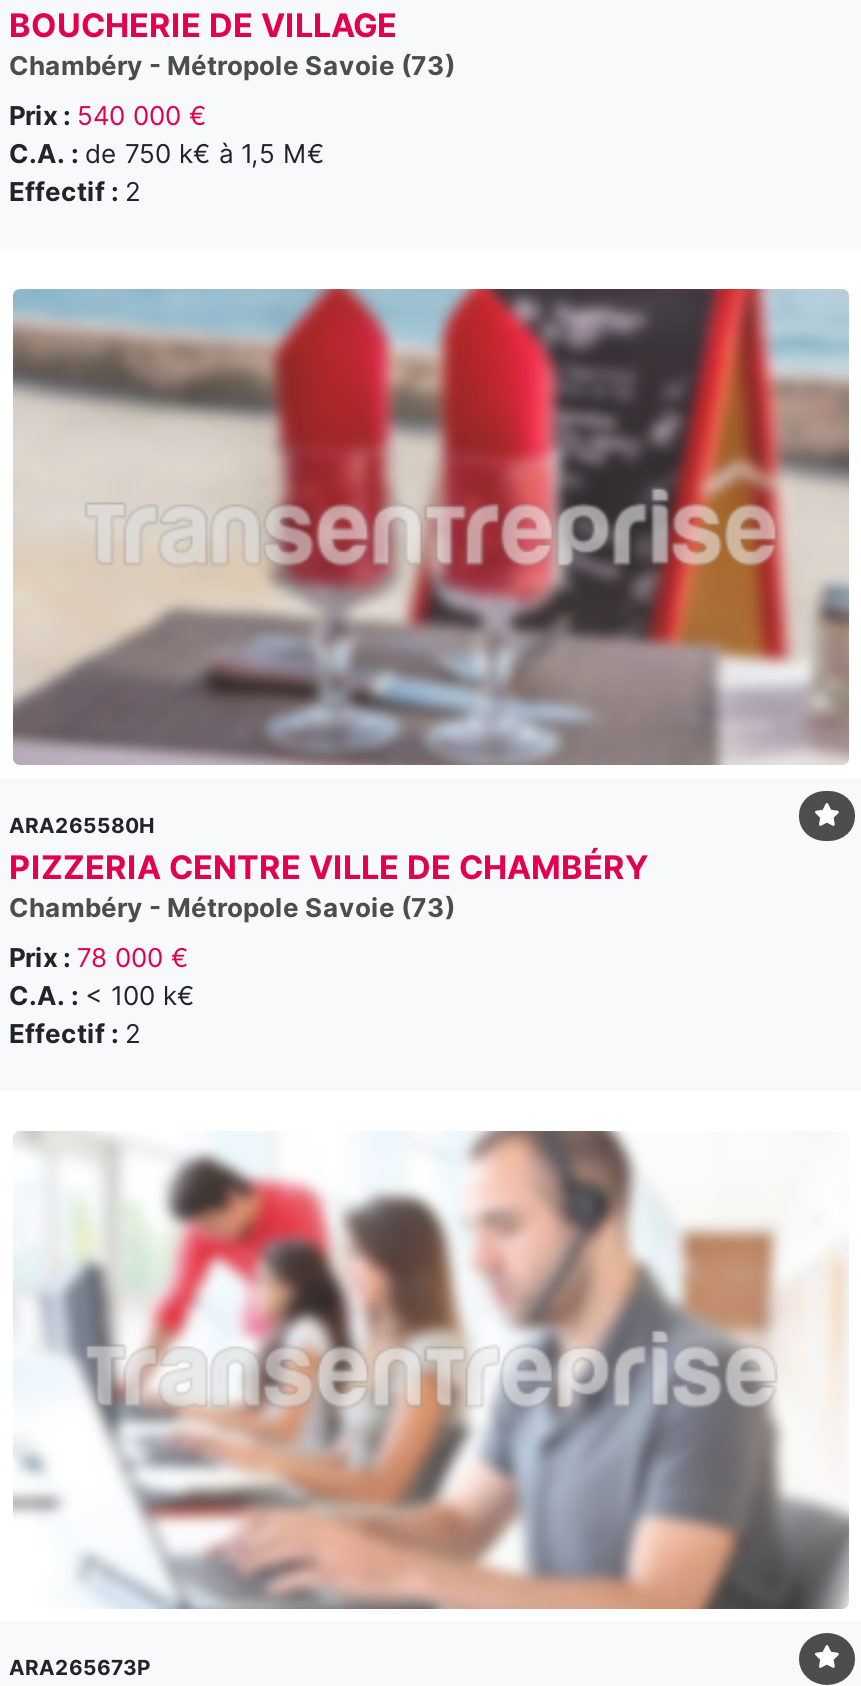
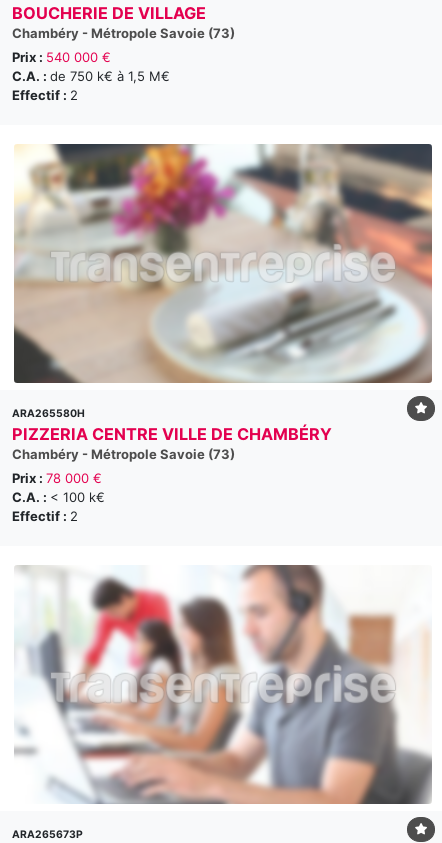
- [image]
+ [image]
